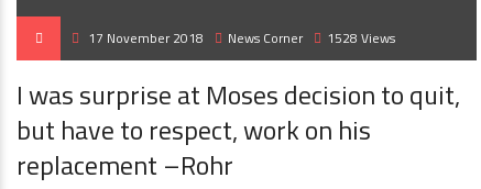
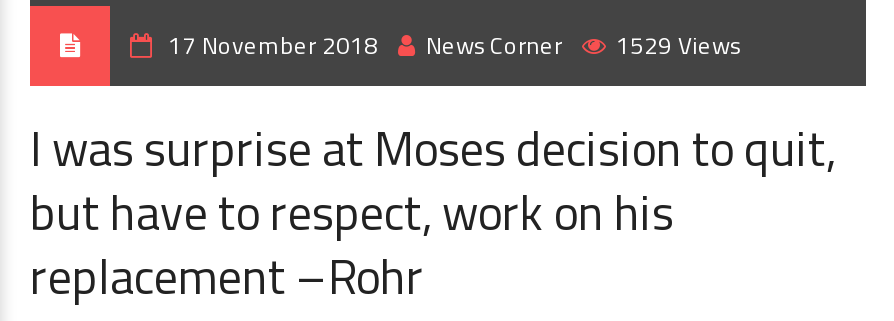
- 17 November 2018 News Corner 1528 Views
+ 17 November 2018 News Corner 1529 Views
